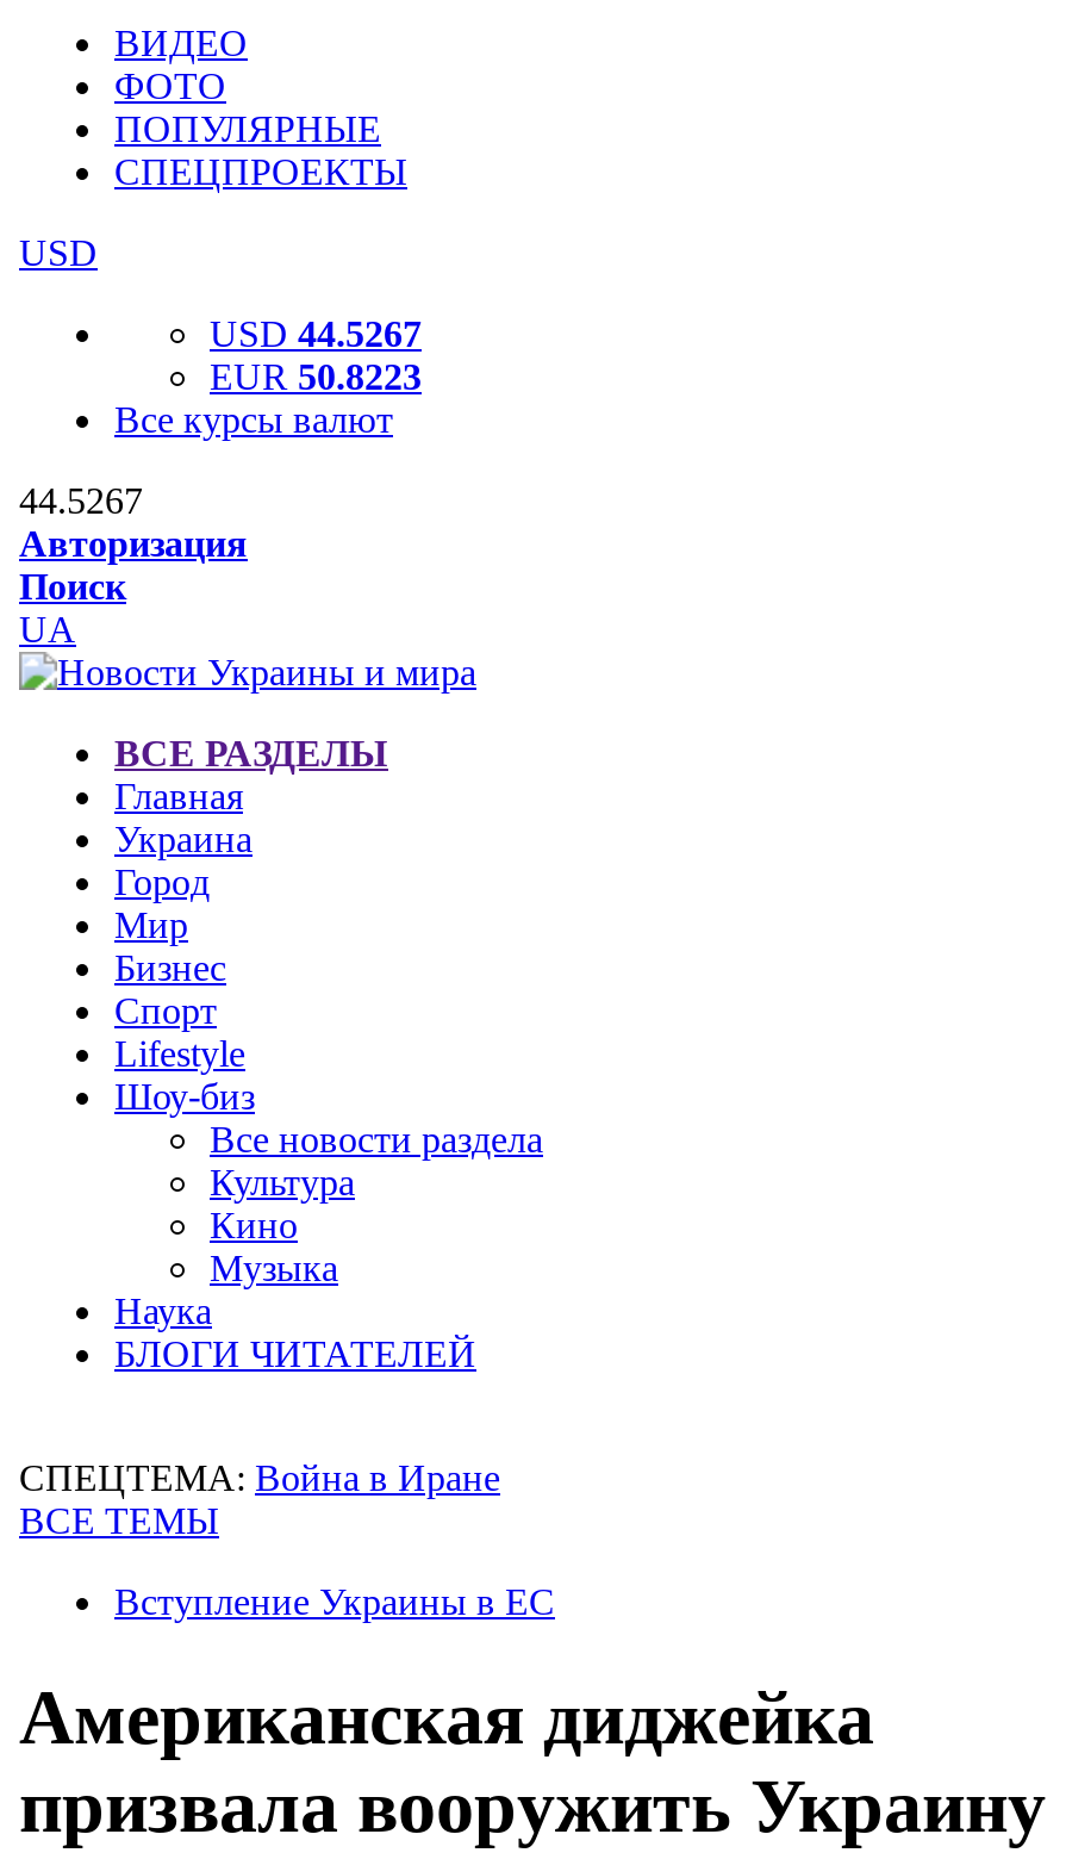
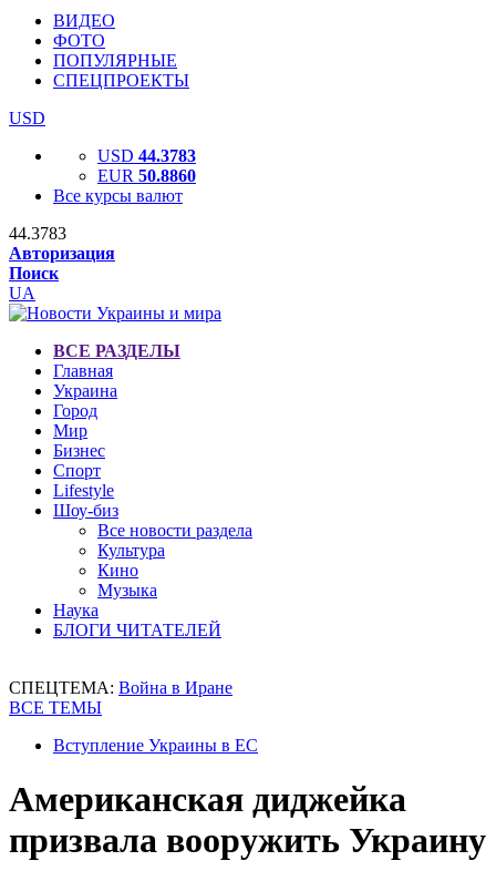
- USD 44.5267
+ USD 44.3783

- EUR 50.8223
+ EUR 50.8860

- 44.5267
+ 44.3783
